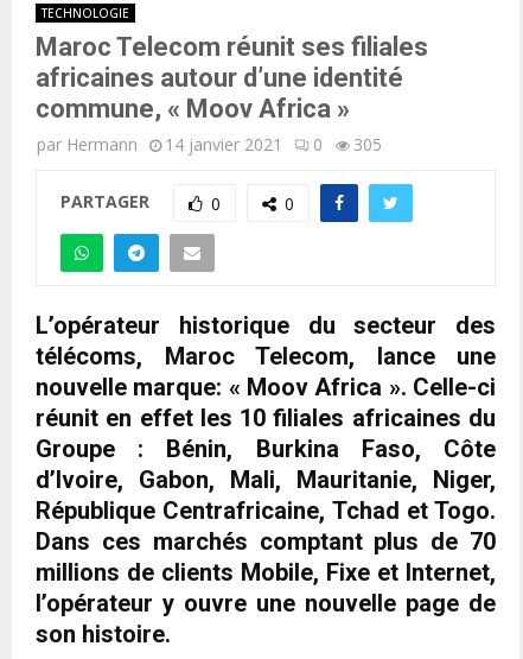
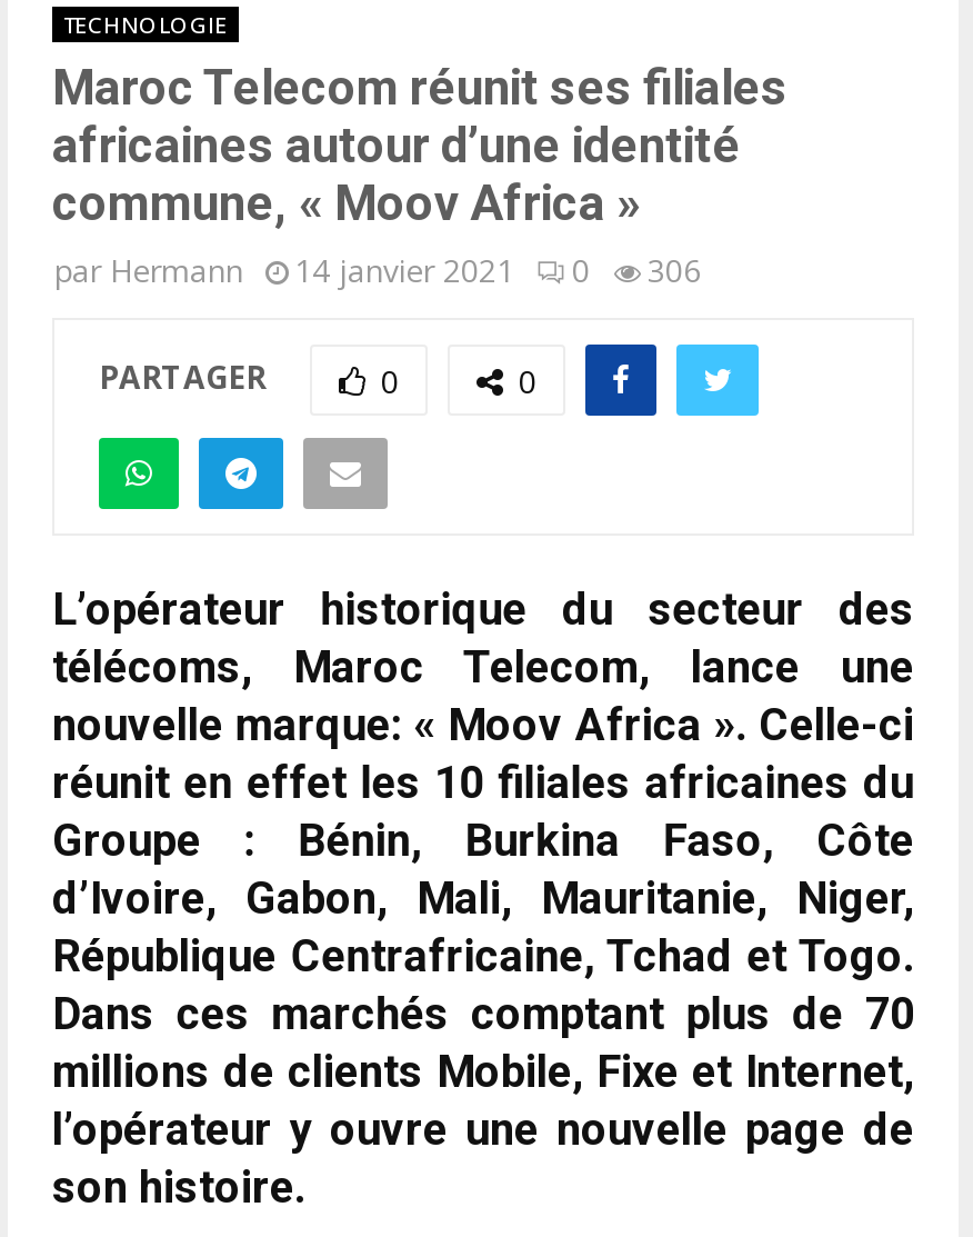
- par Hermann 14 janvier 2021 0 305
+ par Hermann 14 janvier 2021 0 306
